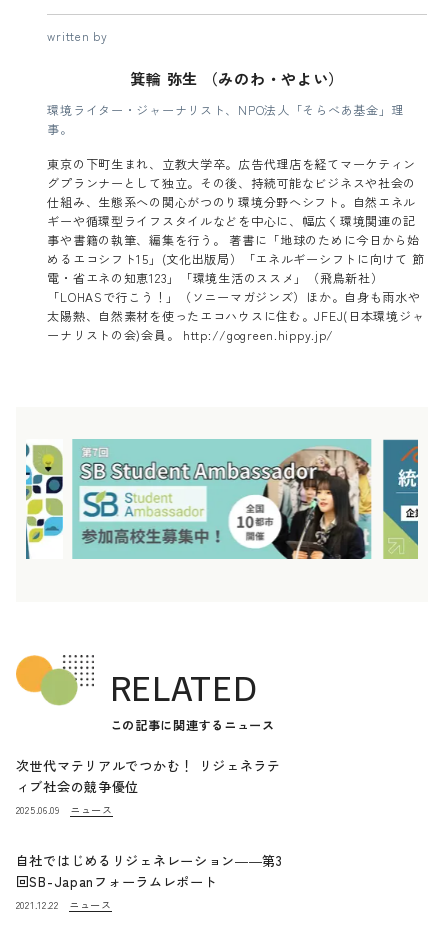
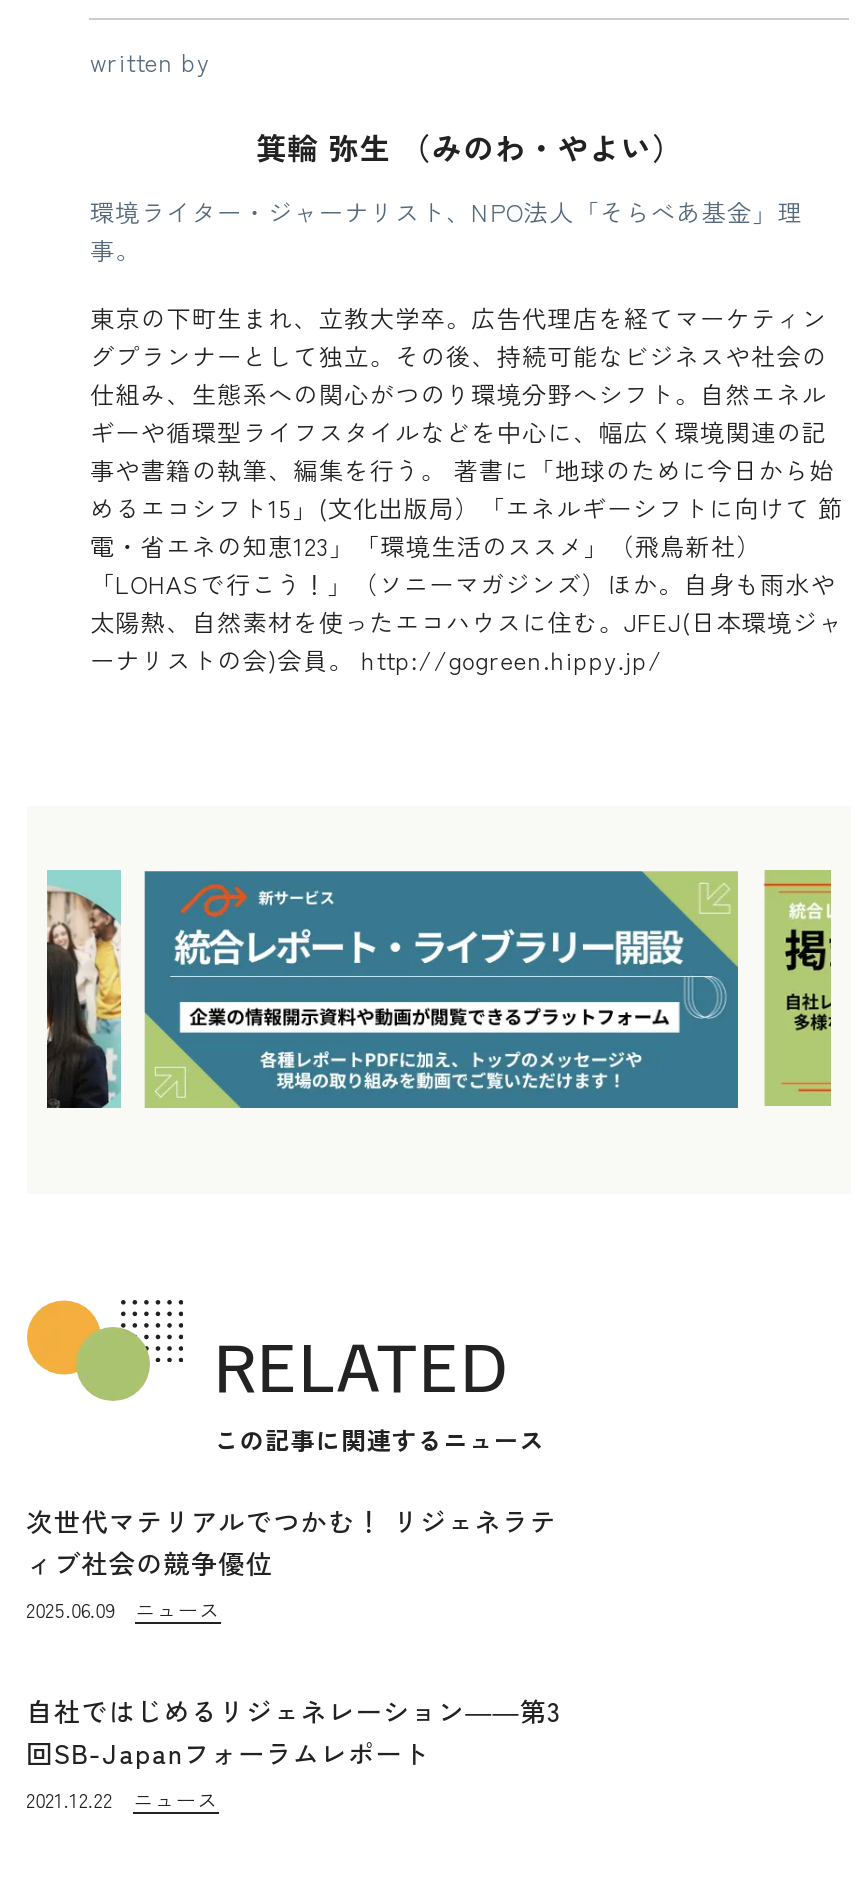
- [image]
+ [image]

- [image]
+ [image]

- [image]
+ [image]
